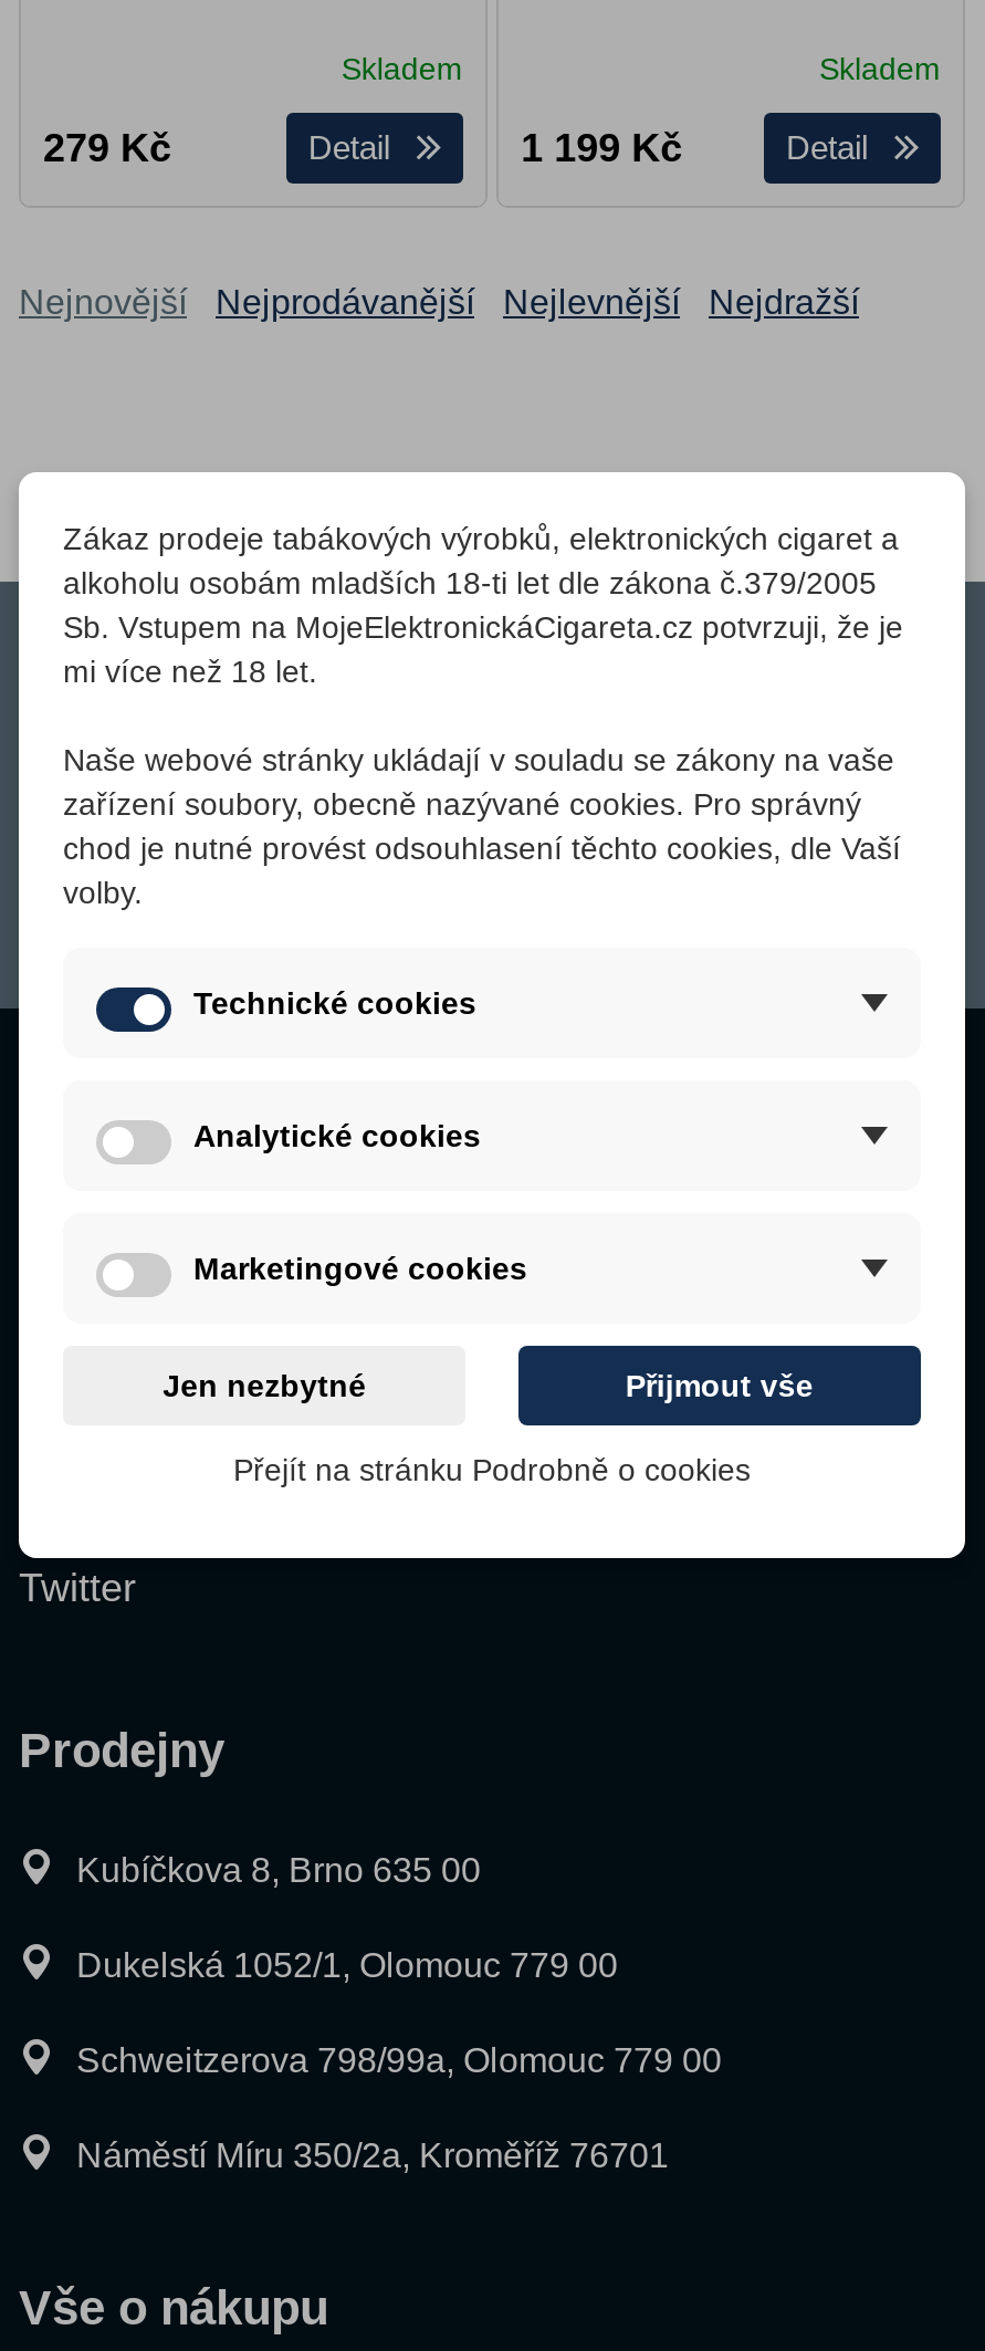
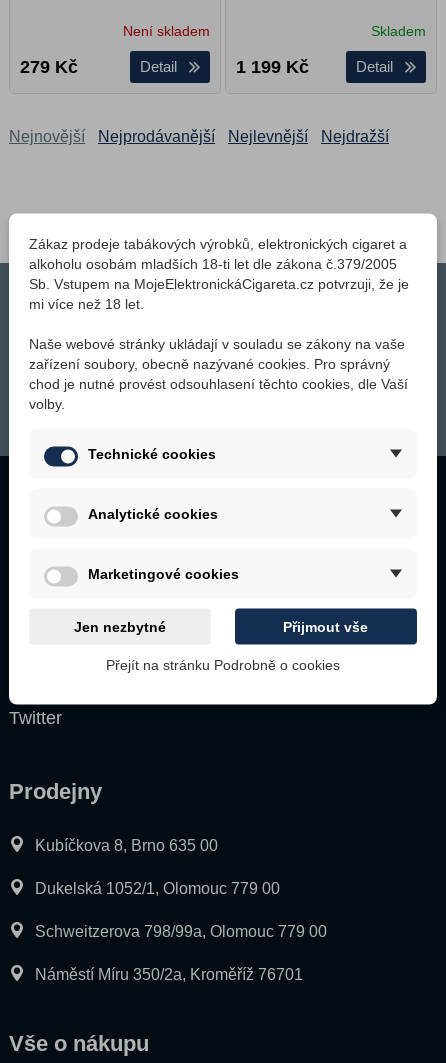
- Skladem
+ Není skladem
